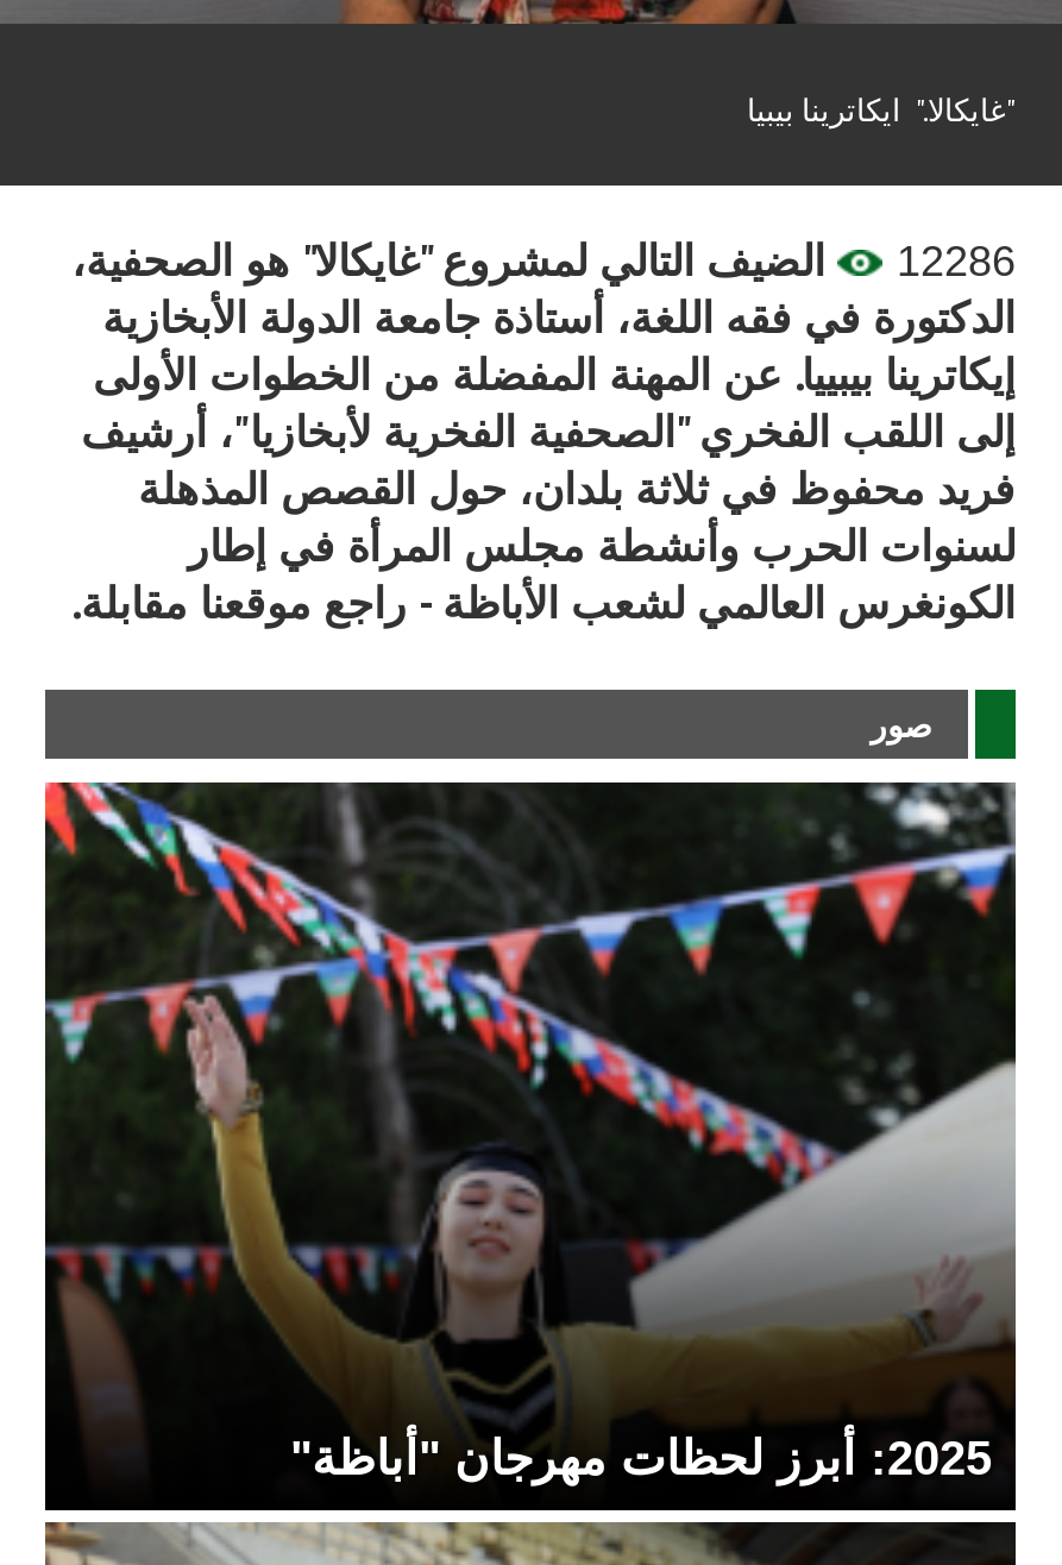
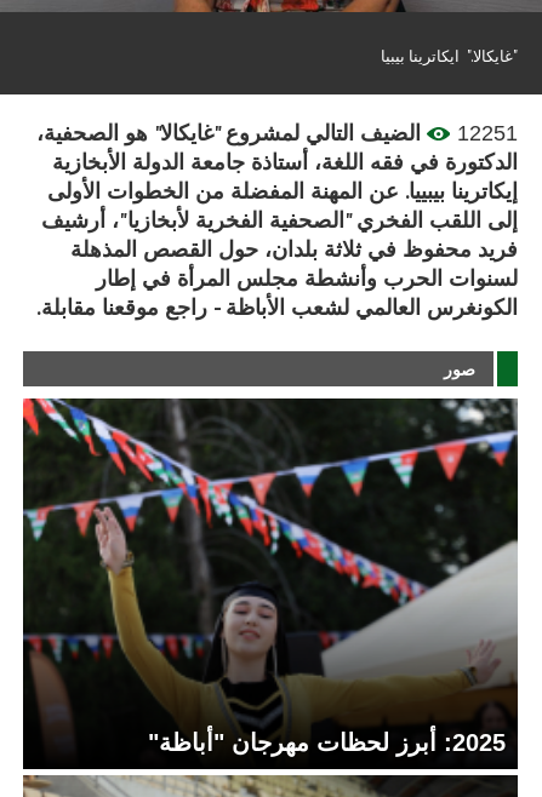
- 12286 الضيف التالي لمشروع "غايكالا" هو الصحفية،
+ 12251 الضيف التالي لمشروع "غايكالا" هو الصحفية،
